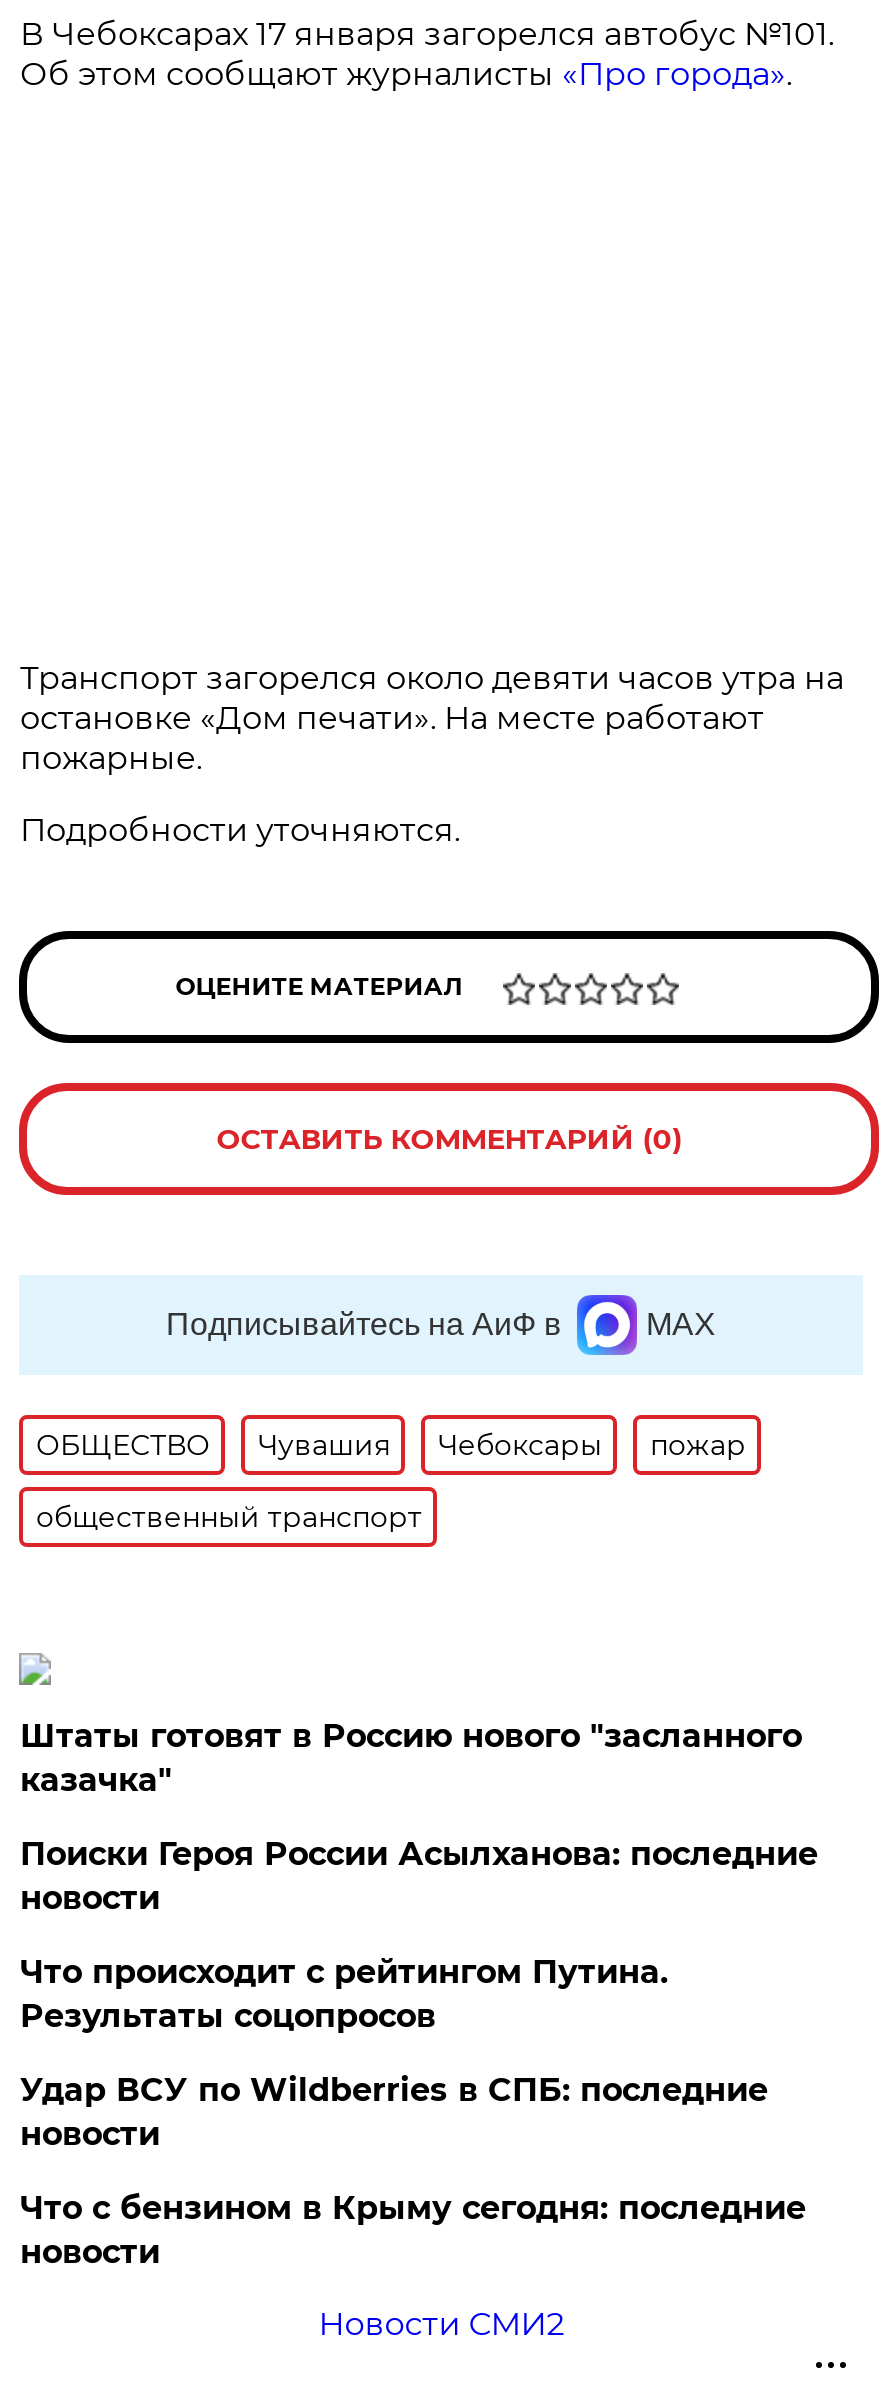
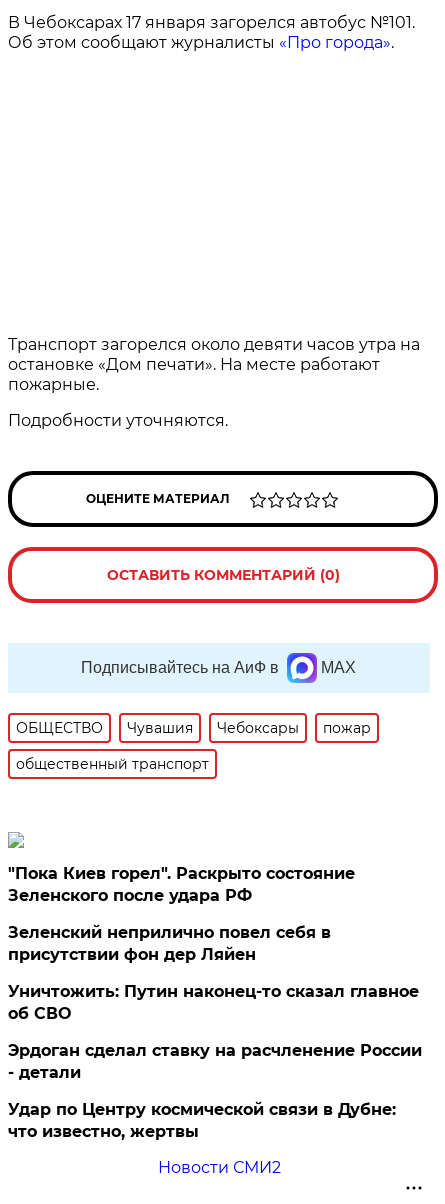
- Штаты готовят в Россию нового "засланного
- казачка"
+ "Пока Киев горел". Раскрыто состояние
+ Зеленского после удара РФ

- Поиски Героя России Асылханова: последние
- новости
+ Зеленский неприлично повел cебя в
+ присутствии фон дер Ляйен

- Что происходит с рейтингом Путина.
- Результаты соцопросов
+ Уничтожить: Путин наконец-то сказал главное
+ об СВО

- Удар ВСУ по Wildberries в СПБ: последние
- новости
+ Эрдоган сделал ставку на расчленение России
+ - детали

- Что с бензином в Крыму сегодня: последние
- новости
+ Удар по Центру космической связи в Дубне:
+ что известно, жертвы
